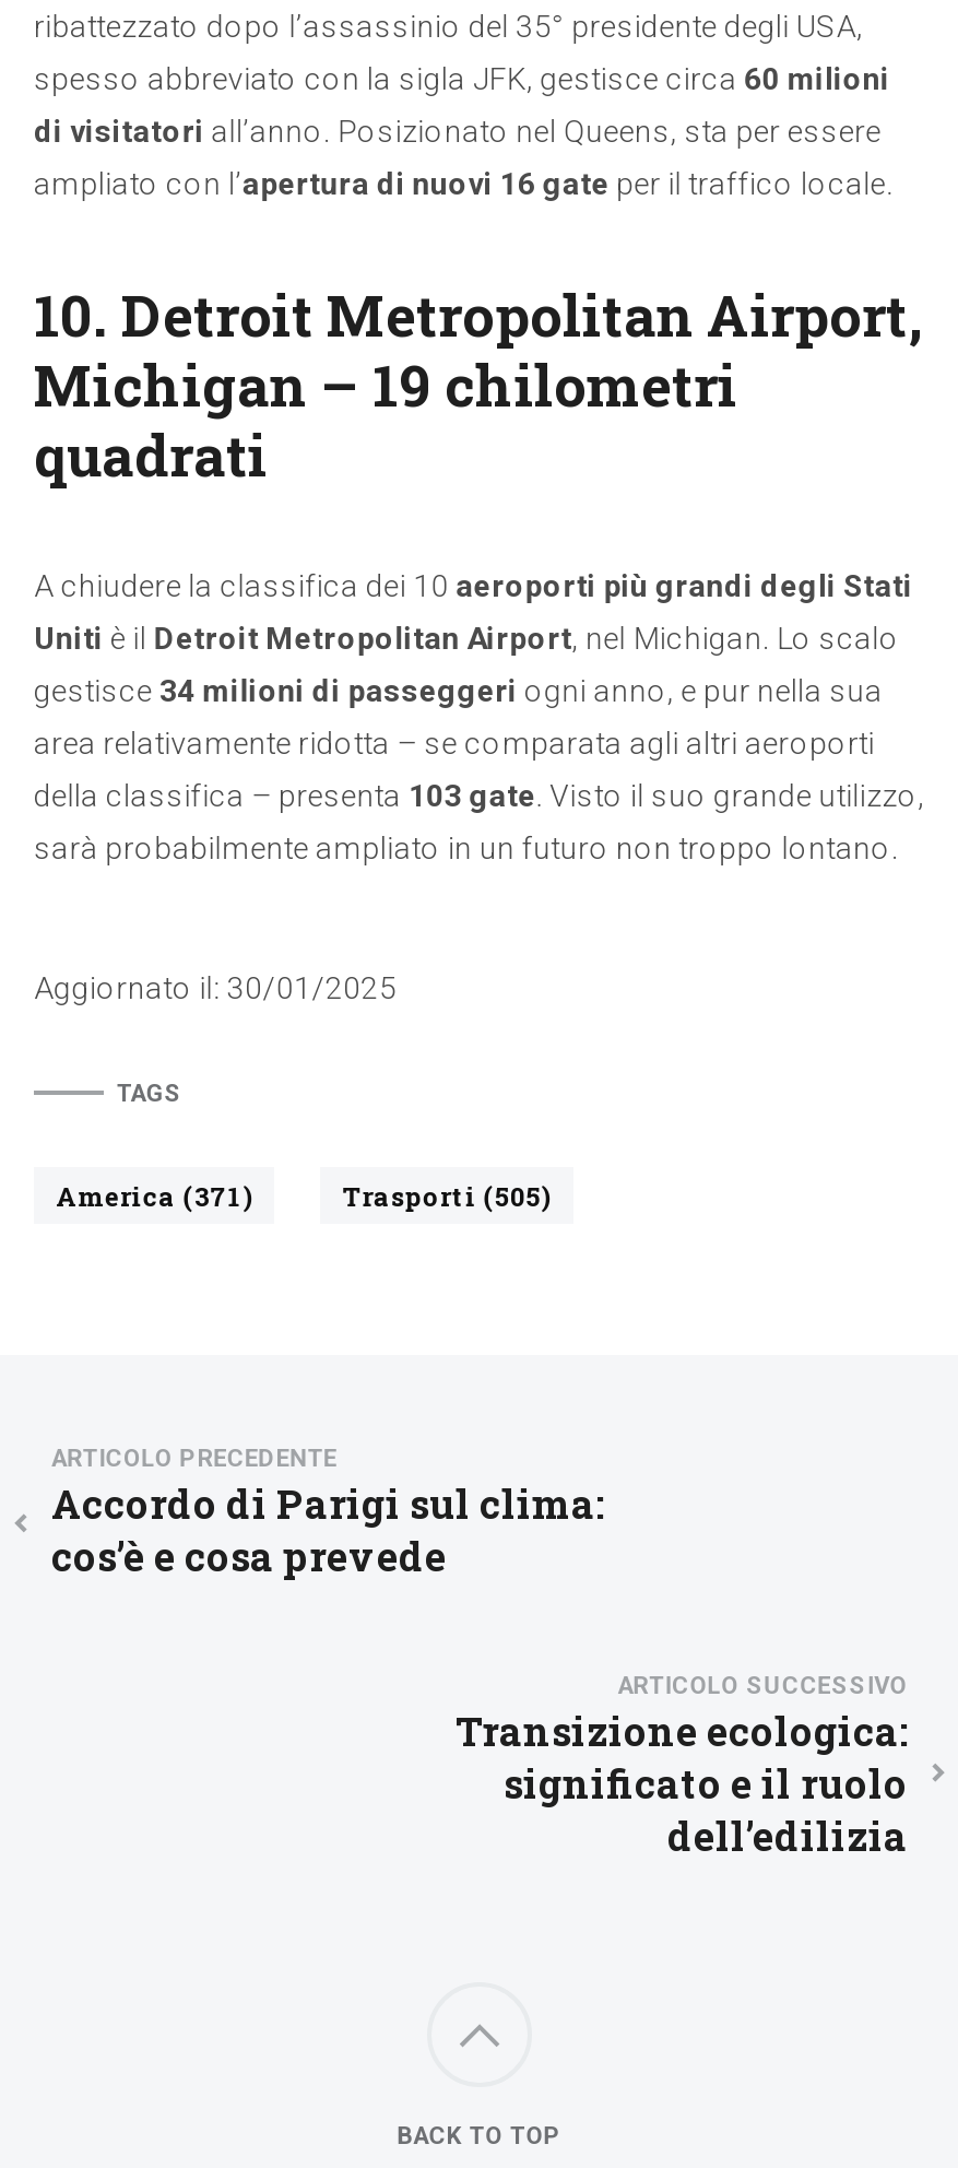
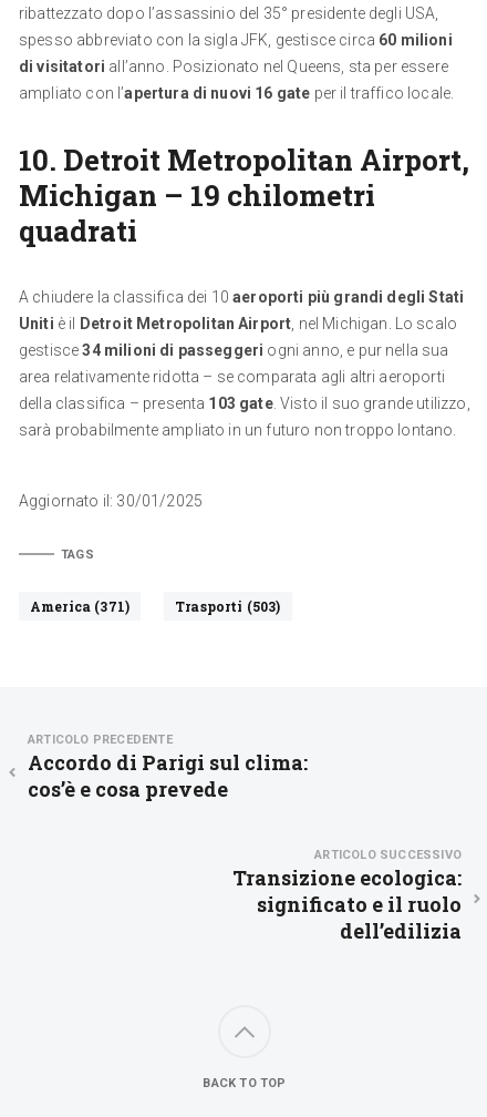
- Trasporti (505)
+ Trasporti (503)
